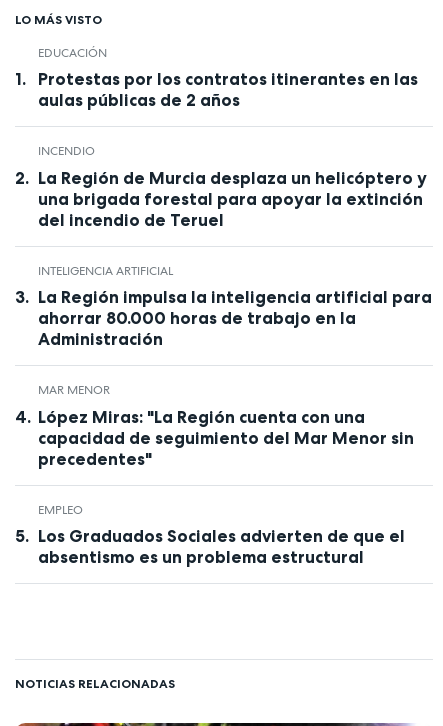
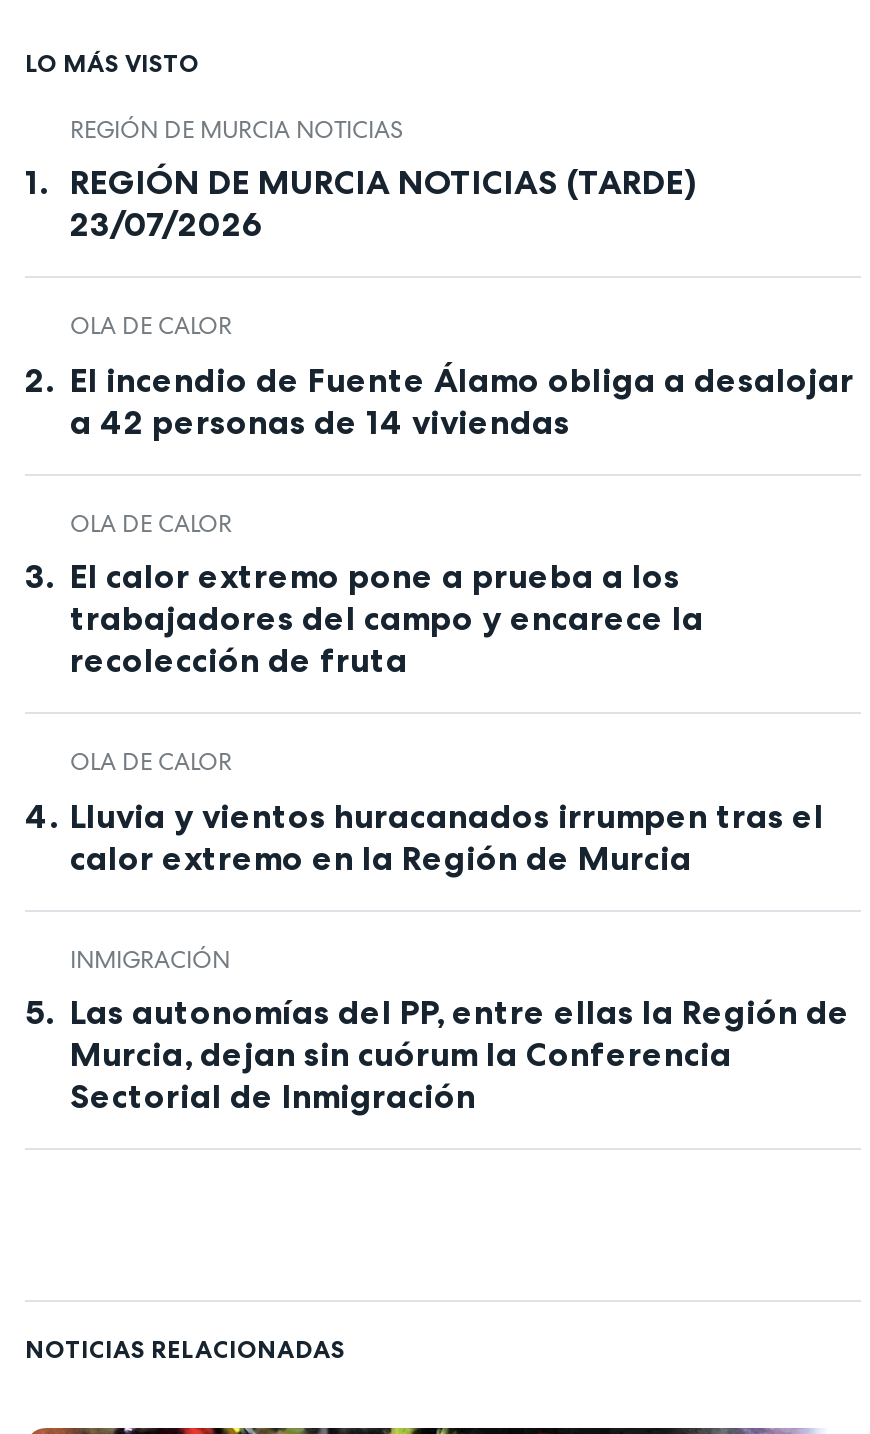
- EDUCACIÓN
- Protestas por los contratos itinerantes en las
- aulas públicas de 2 años
+ REGIÓN DE MURCIA NOTICIAS
+ REGIÓN DE MURCIA NOTICIAS (TARDE)
+ 23/07/2026

- INCENDIO
- La Región de Murcia desplaza un helicóptero y
- una brigada forestal para apoyar la extinción
- del incendio de Teruel
+ OLA DE CALOR
+ El incendio de Fuente Álamo obliga a desalojar
+ a 42 personas de 14 viviendas

- INTELIGENCIA ARTIFICIAL
- La Región impulsa la inteligencia artificial para
- ahorrar 80.000 horas de trabajo en la
- Administración
+ OLA DE CALOR
+ El calor extremo pone a prueba a los
+ trabajadores del campo y encarece la
+ recolección de fruta

- MAR MENOR
- López Miras: "La Región cuenta con una
- capacidad de seguimiento del Mar Menor sin
- precedentes"
+ OLA DE CALOR
+ Lluvia y vientos huracanados irrumpen tras el
+ calor extremo en la Región de Murcia

- EMPLEO
- Los Graduados Sociales advierten de que el
- absentismo es un problema estructural
+ INMIGRACIÓN
+ Las autonomías del PP, entre ellas la Región de
+ Murcia, dejan sin cuórum la Conferencia
+ Sectorial de Inmigración
